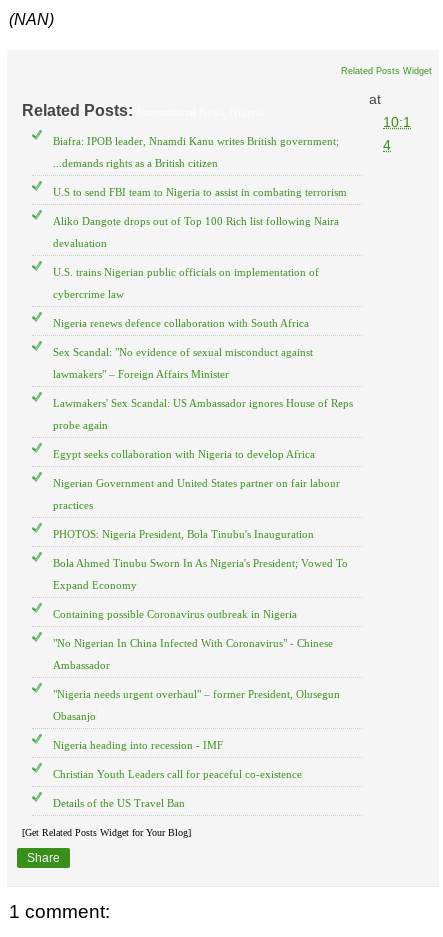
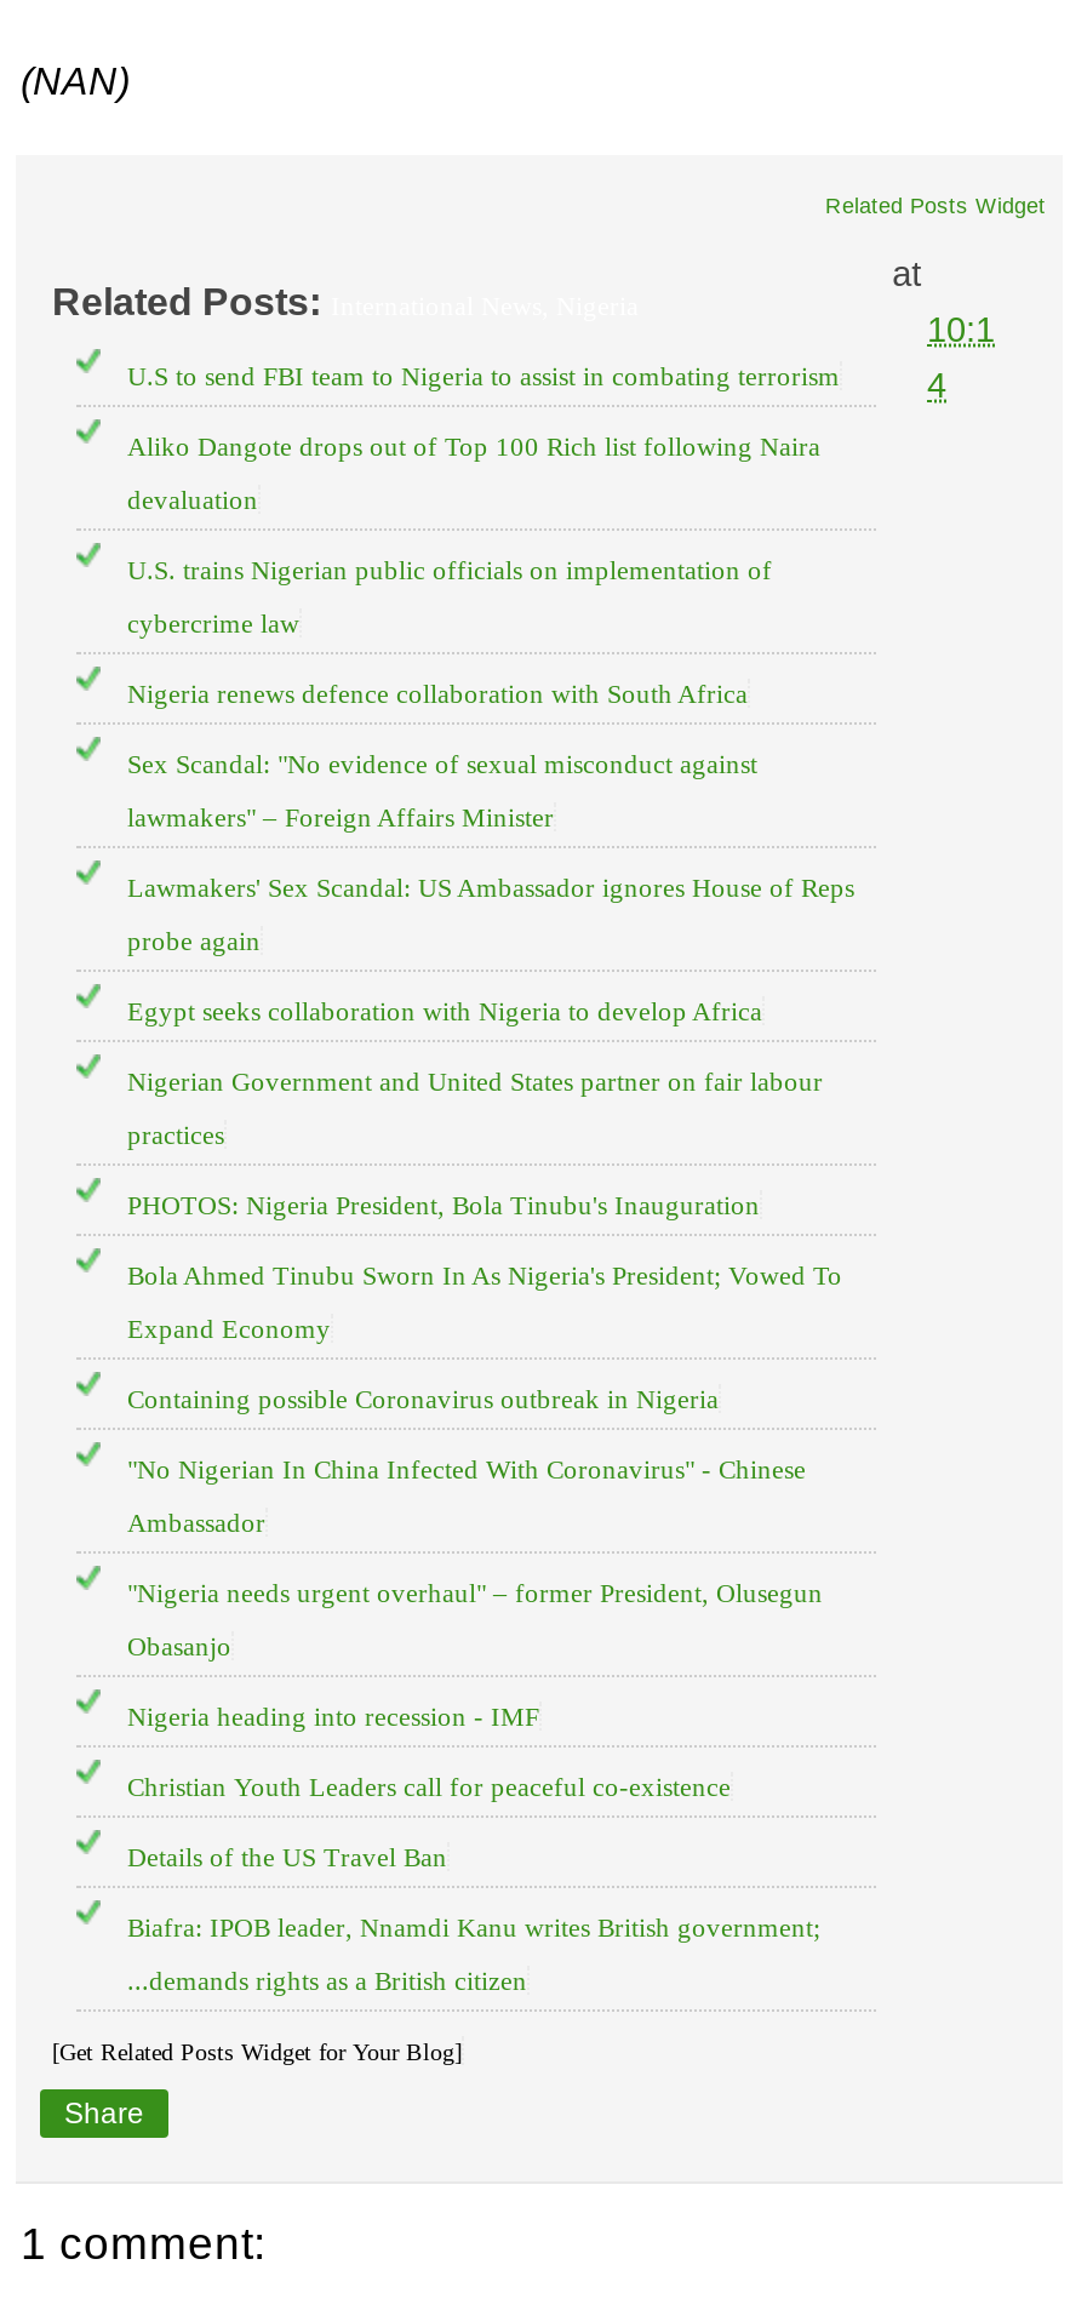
moved down: Biafra: IPOB leader, Nnamdi Kanu writes British government; | ...demands rights as a British citizen

moved up: U.S to send FBI team to Nigeria to assist in combating terrorism | Aliko Dangote drops out of Top 100 Rich list following Naira | devaluation | ... | Christian Youth Leaders call for peaceful co-existence | Details of the US Travel Ban
